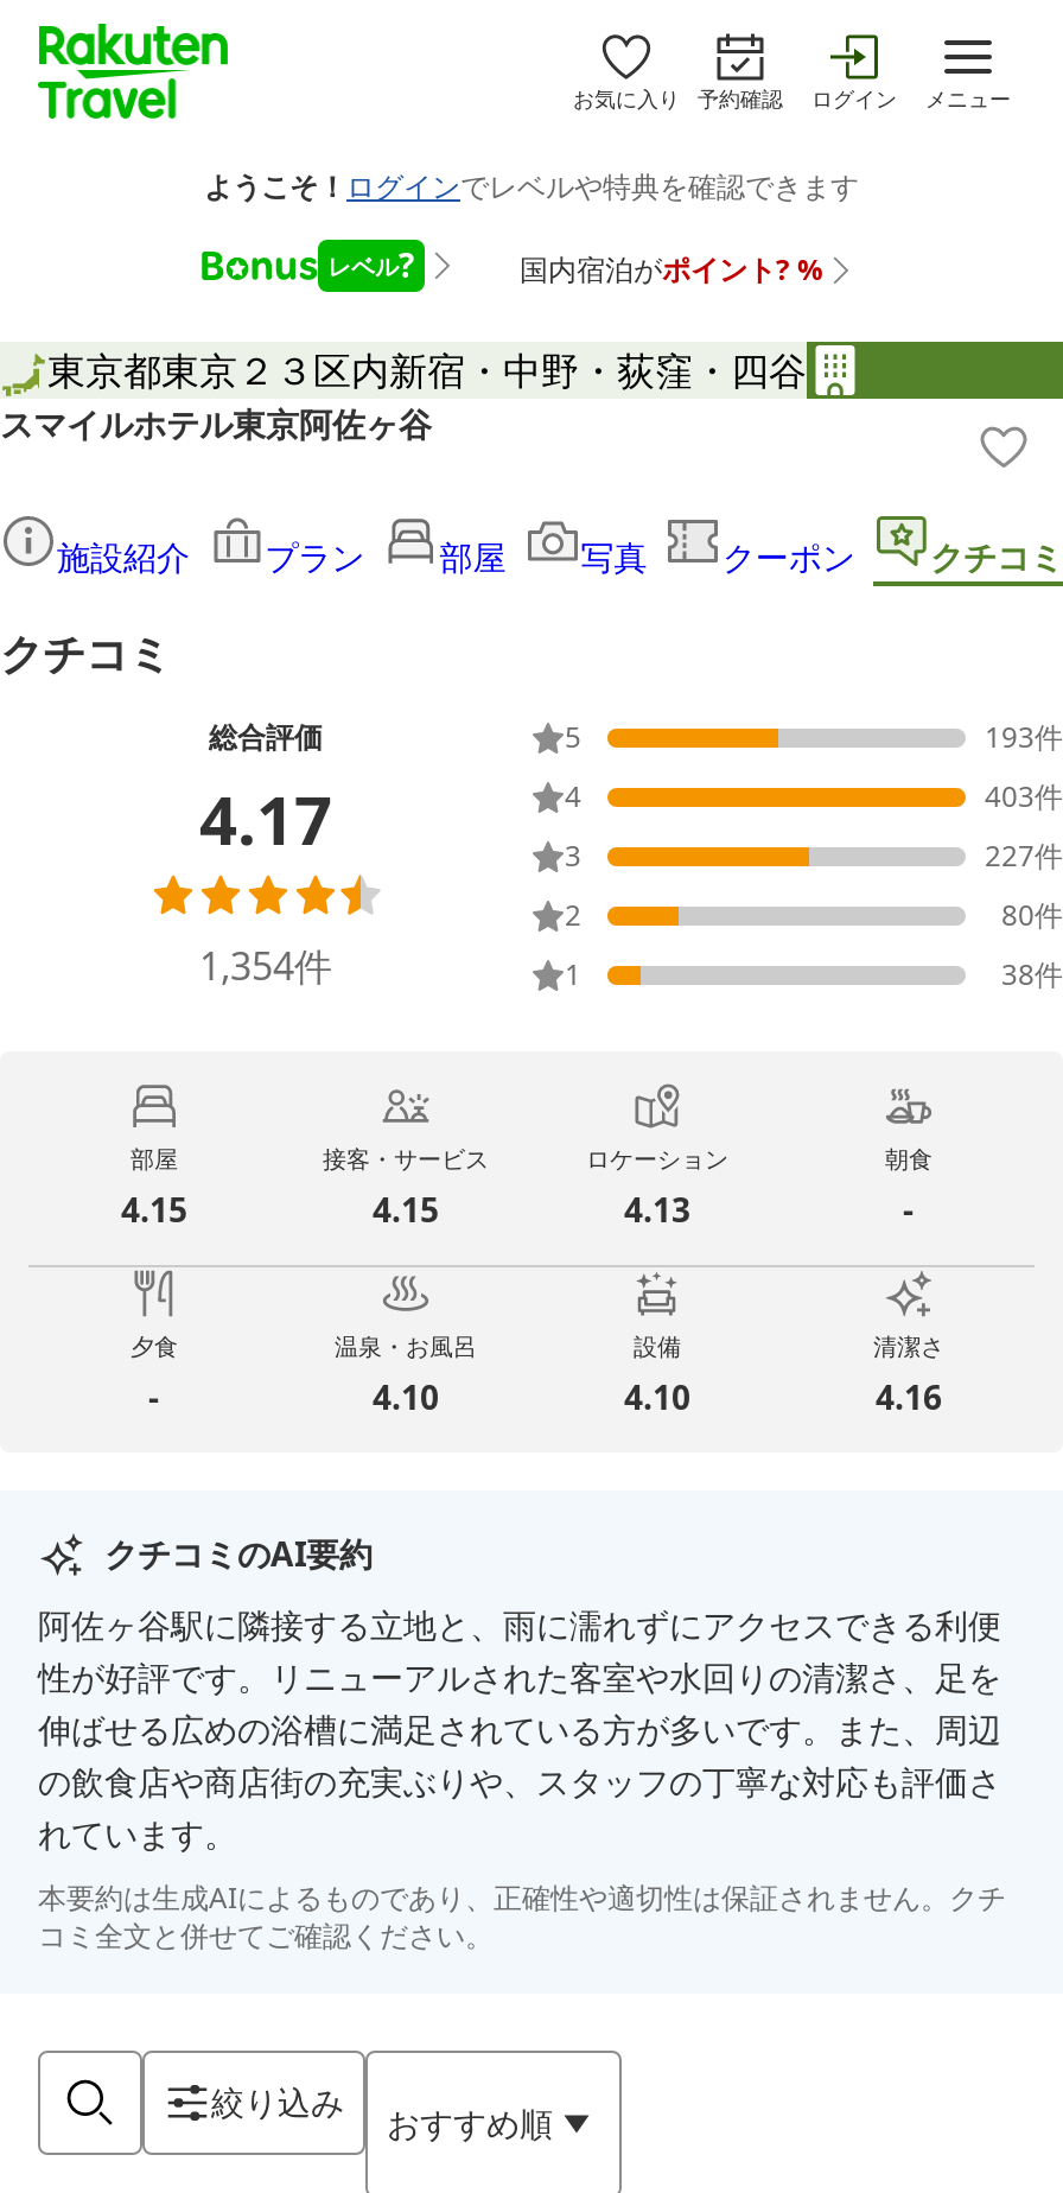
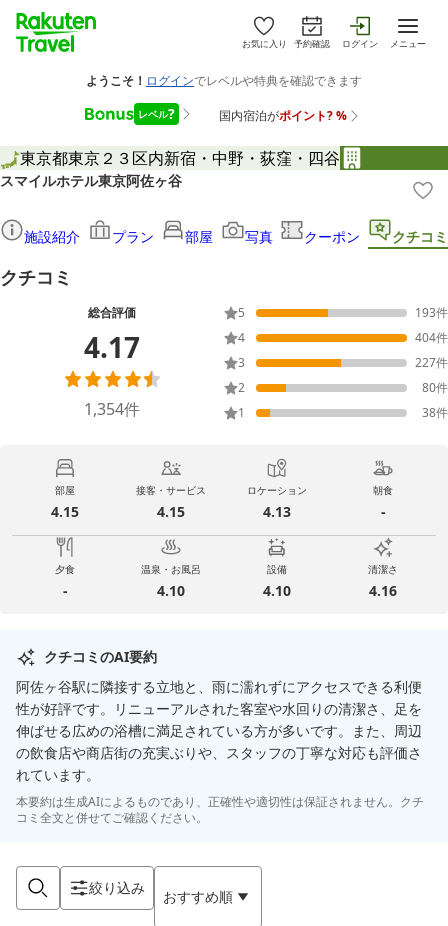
- 403件
+ 404件
